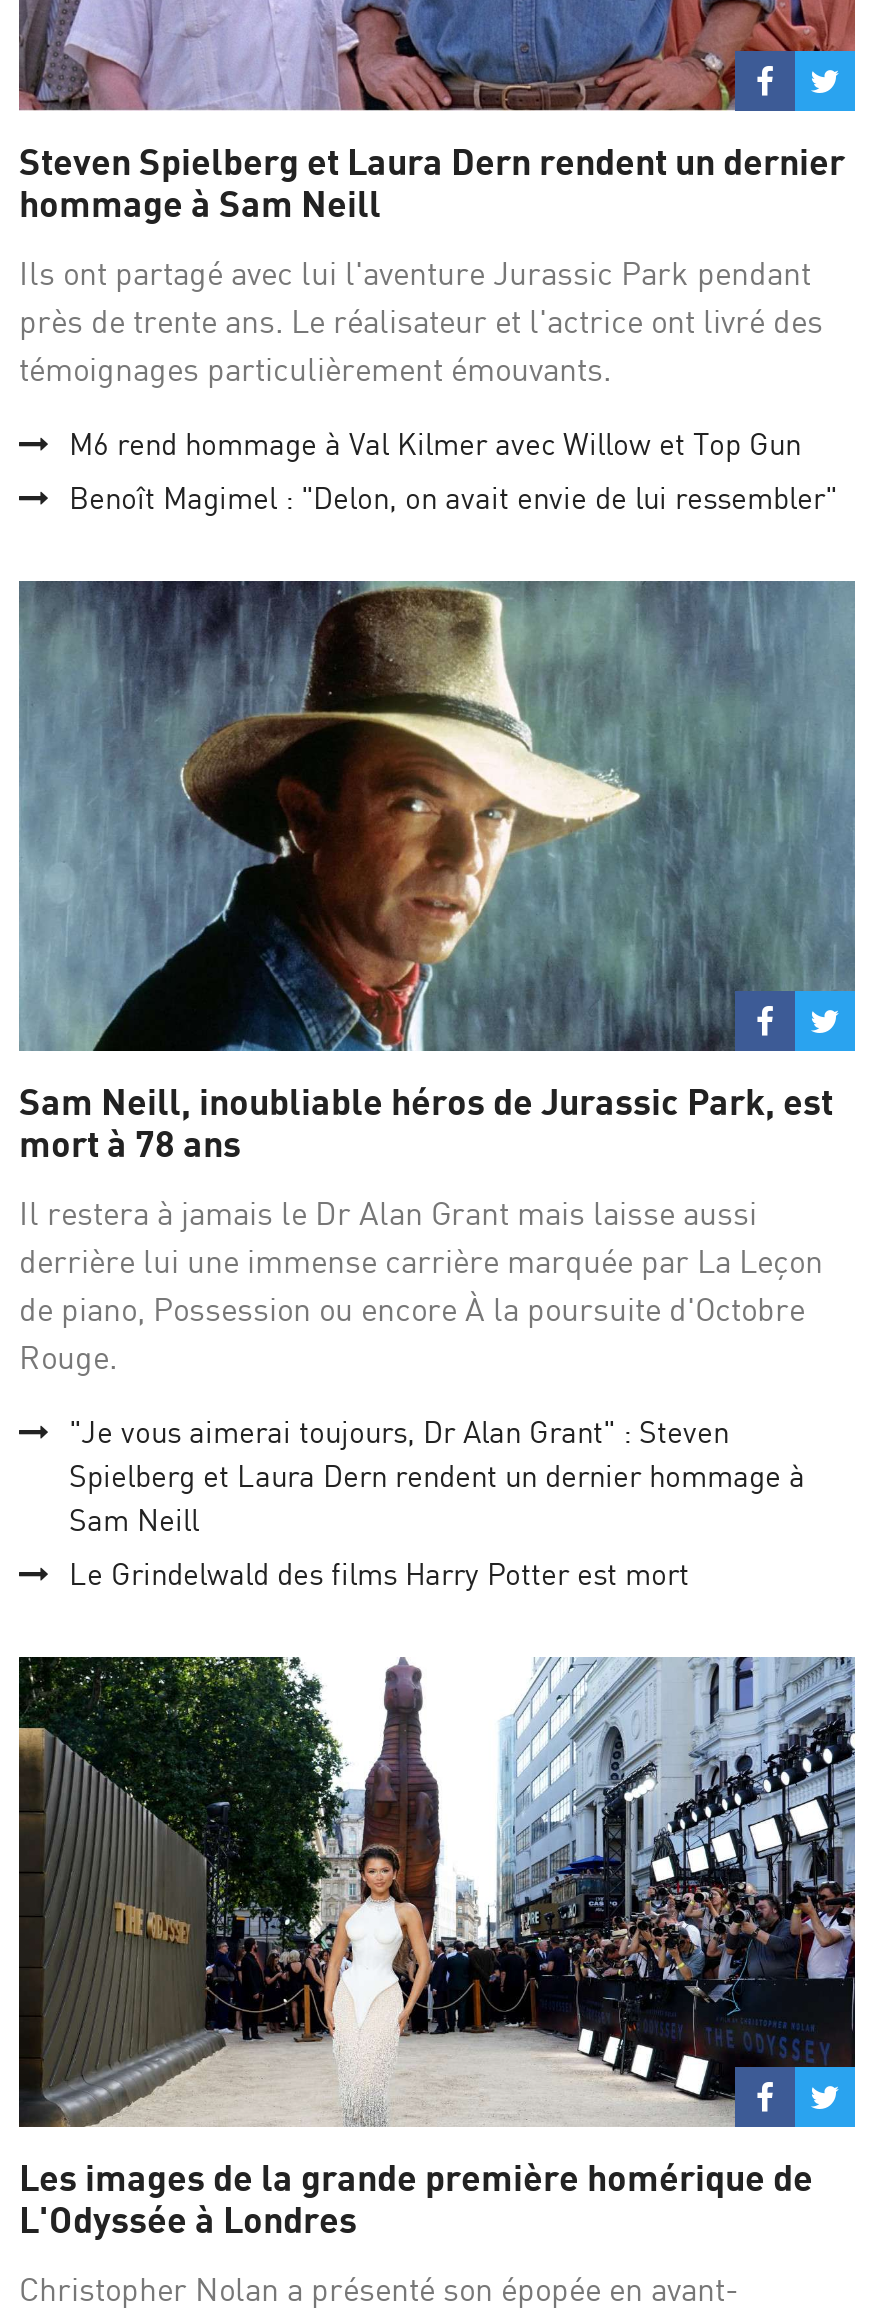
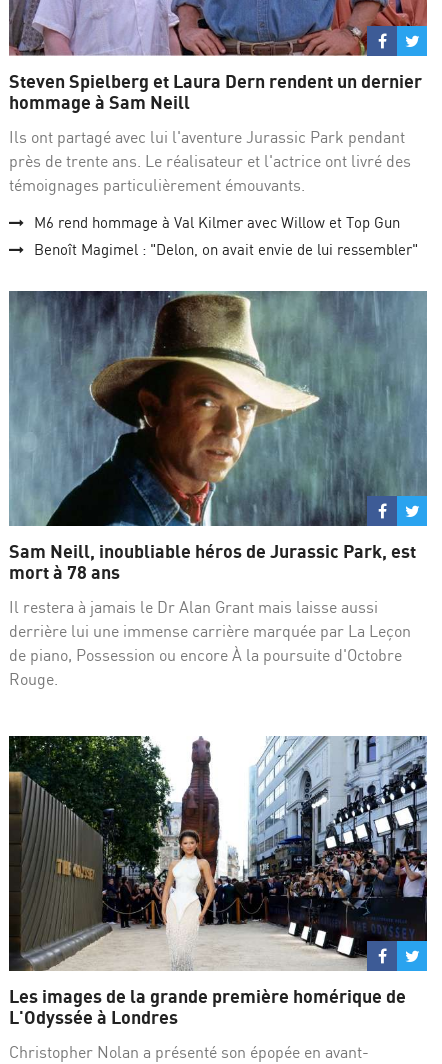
- "Je vous aimerai toujours, Dr Alan Grant" : Steven
- Spielberg et Laura Dern rendent un dernier hommage à
- Sam Neill
- Le Grindelwald des films Harry Potter est mort
